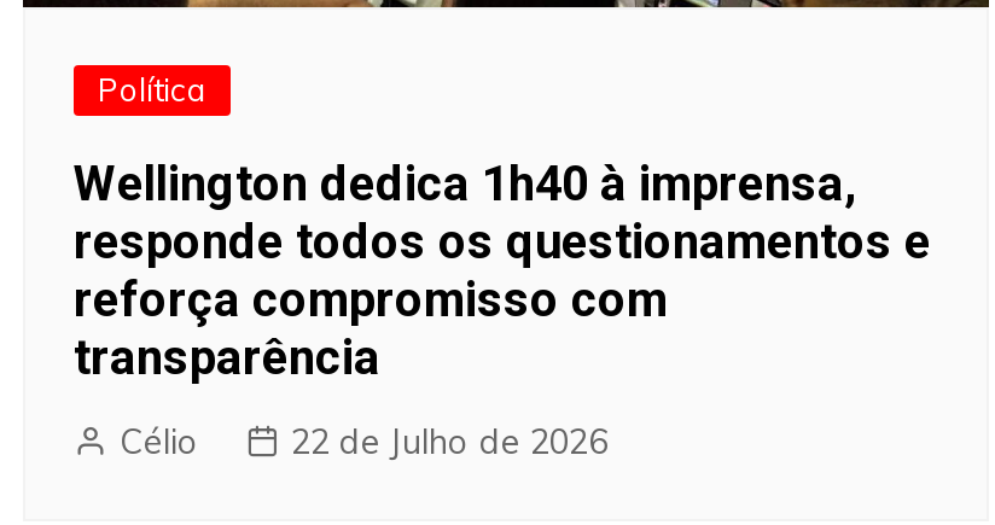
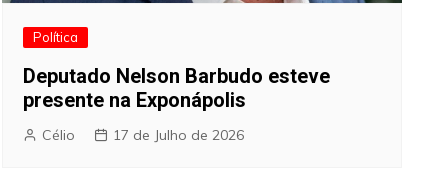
- Wellington dedica 1h40 à imprensa,
- responde todos os questionamentos e
- reforça compromisso com
- transparência
+ Deputado Nelson Barbudo esteve
+ presente na Exponápolis

- 22 de Julho de 2026
+ 17 de Julho de 2026
